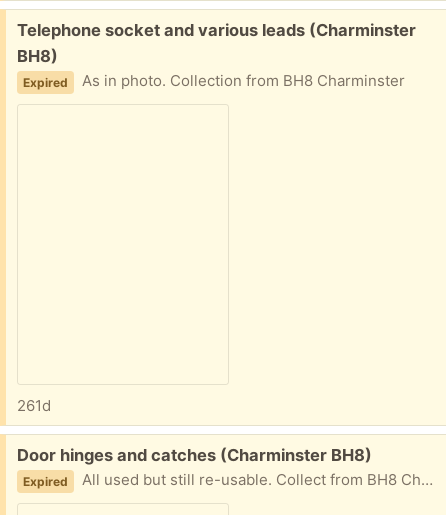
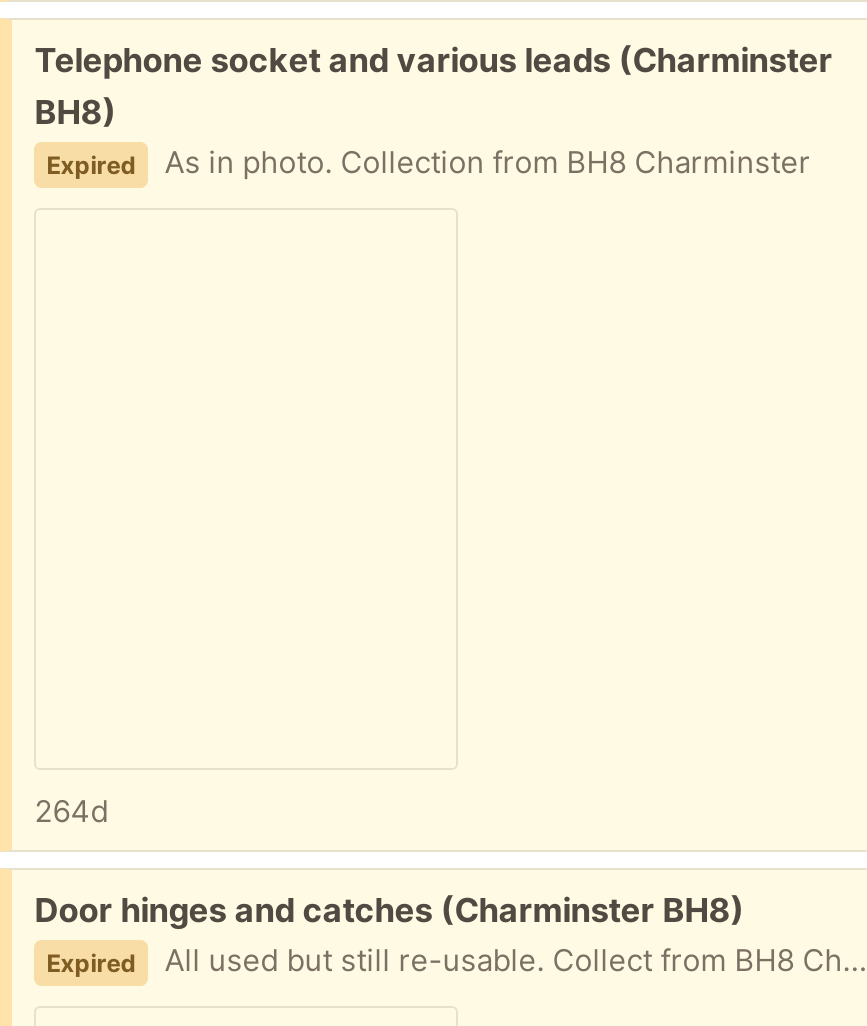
- 261d
+ 264d
